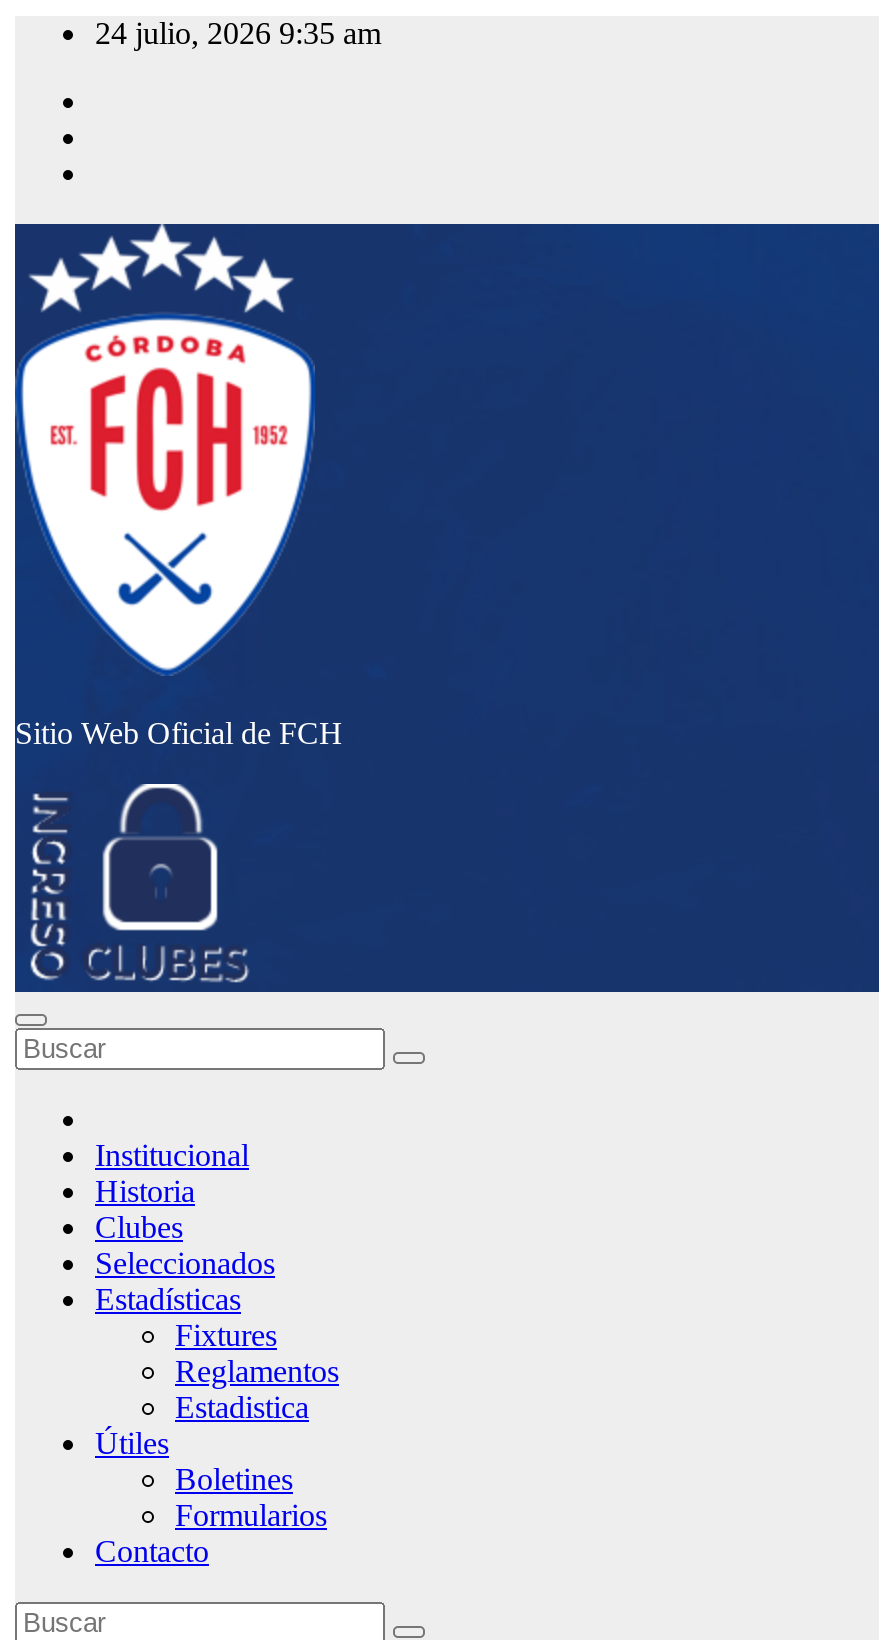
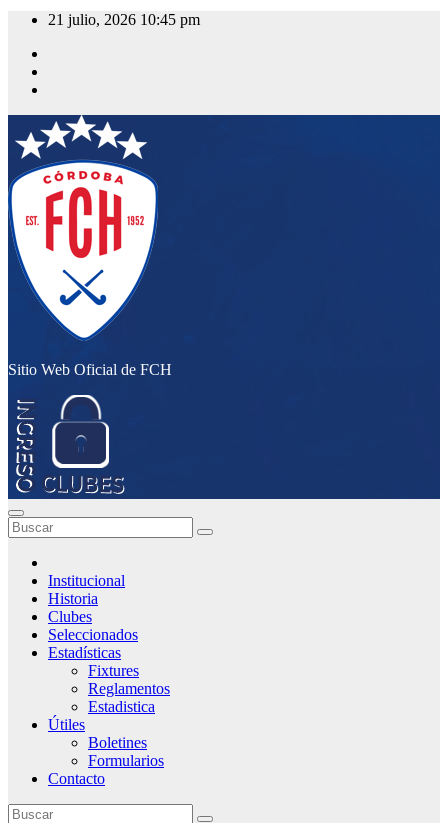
- 24 julio, 2026 9:35 am
+ 21 julio, 2026 10:45 pm
